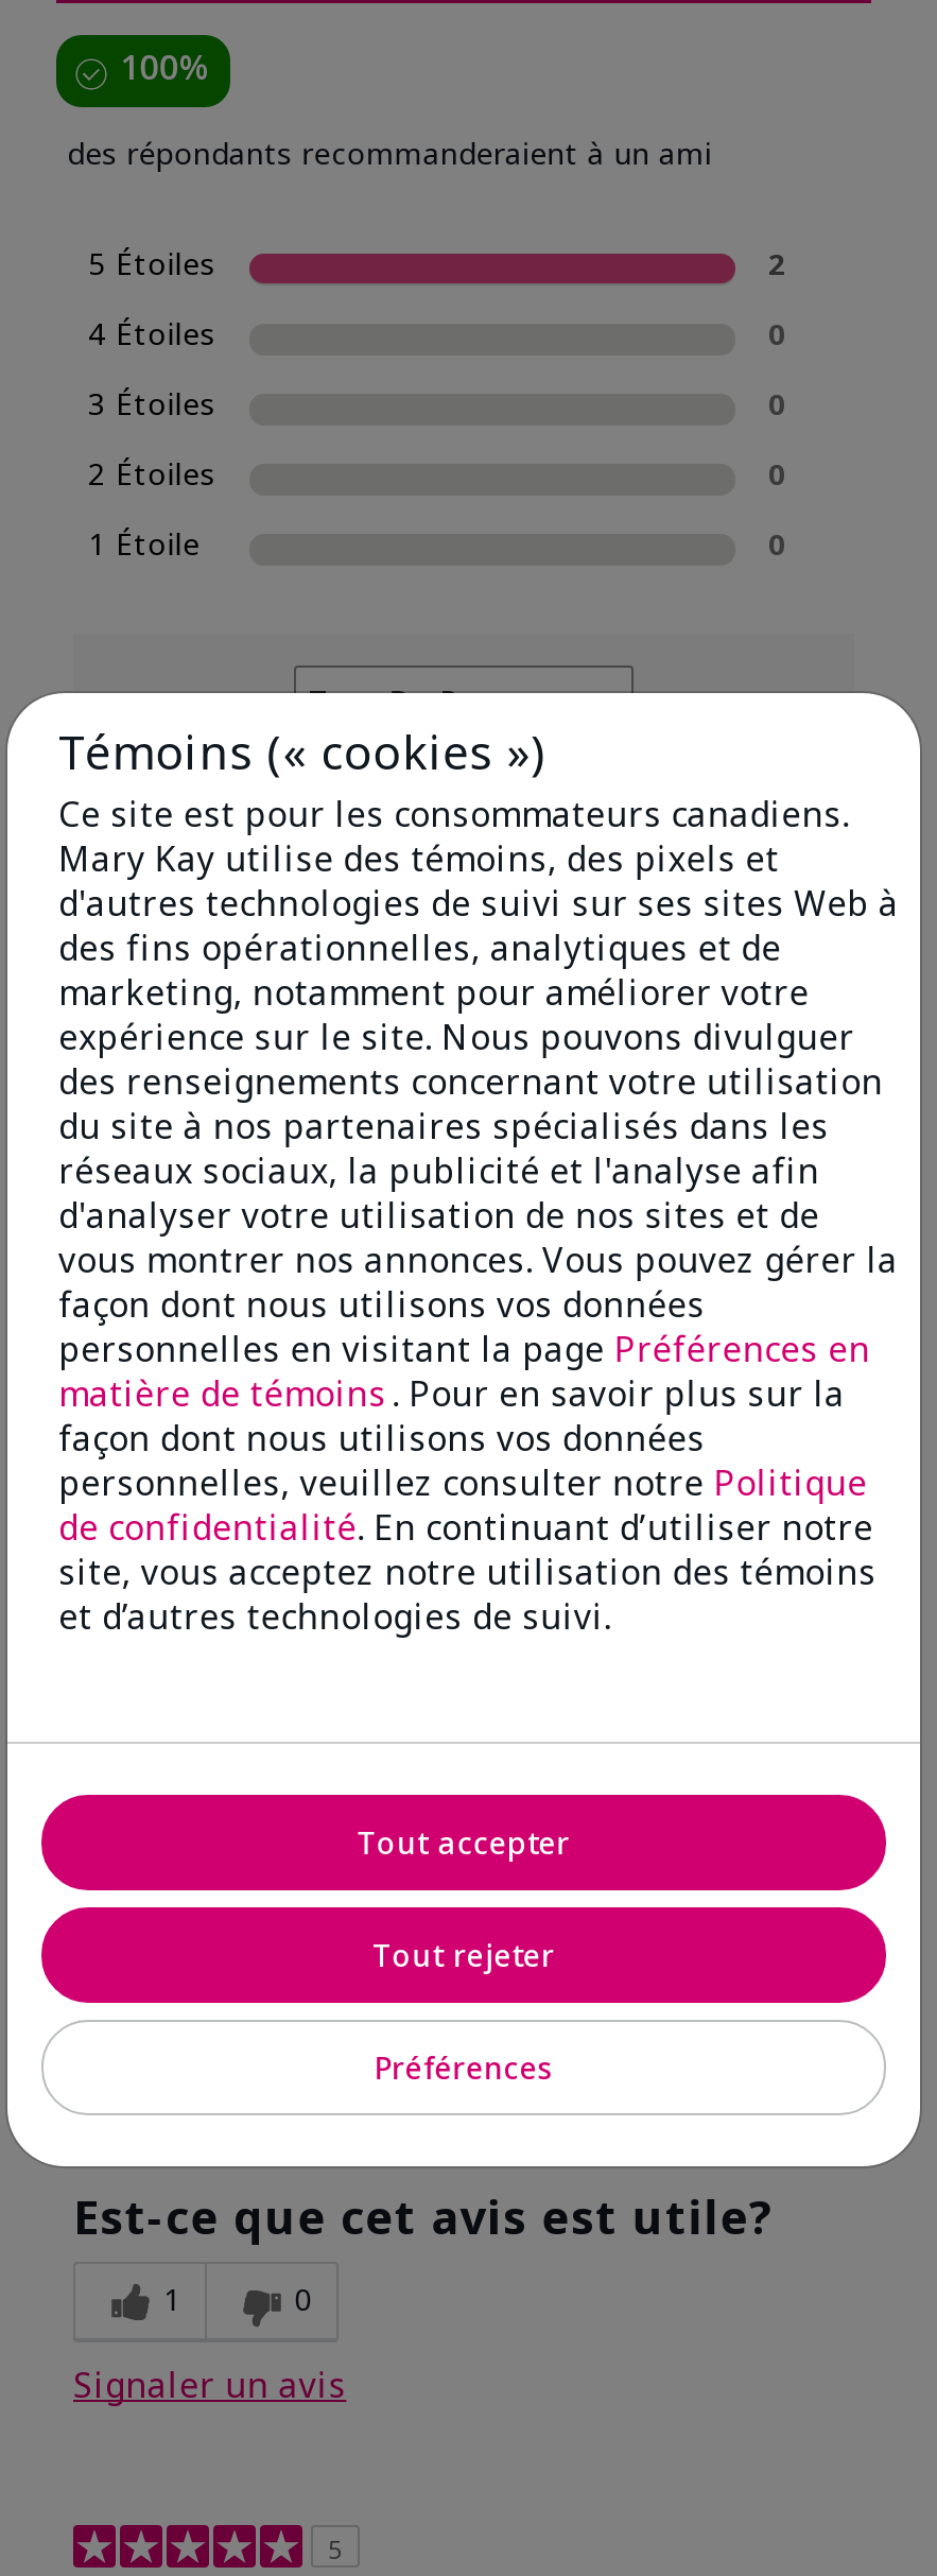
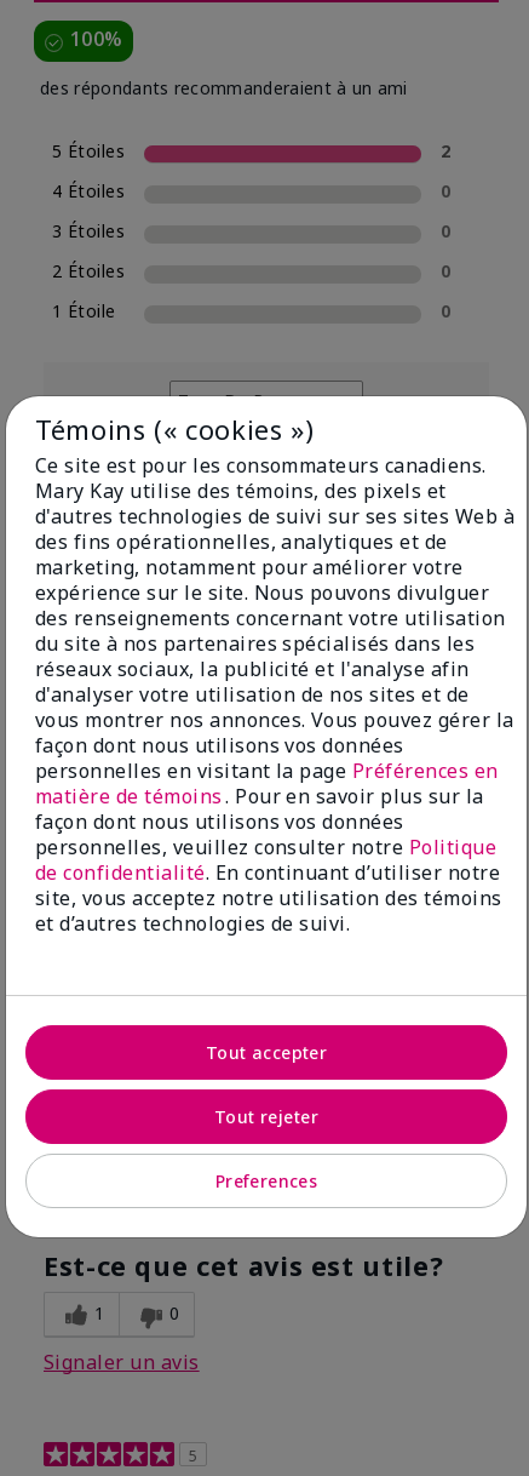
- Préférences
+ Preferences
